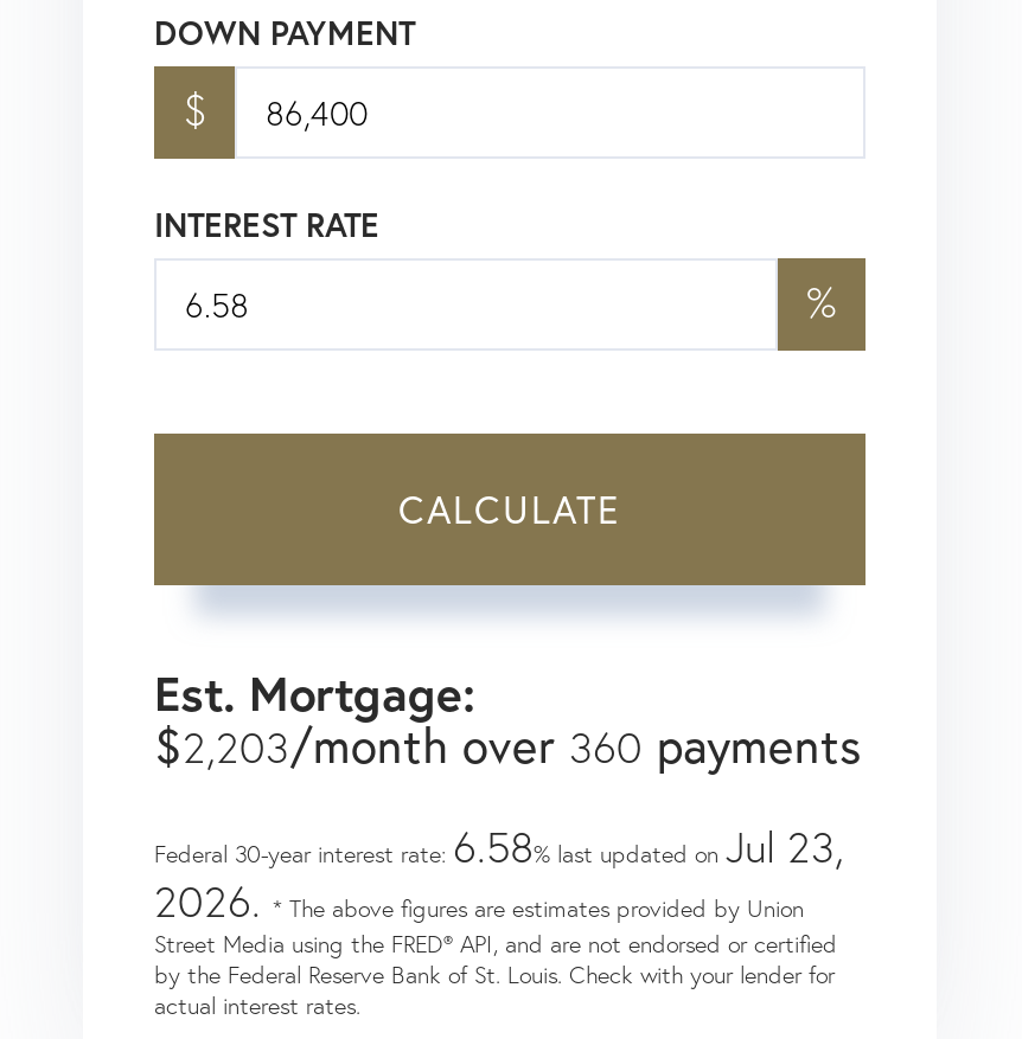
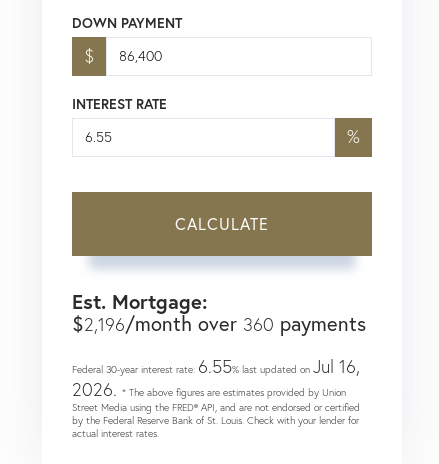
- $2,203/month over 360 payments
+ $2,196/month over 360 payments

- Federal 30-year interest rate: 6.58% last updated on Jul 23,
+ Federal 30-year interest rate: 6.55% last updated on Jul 16,
